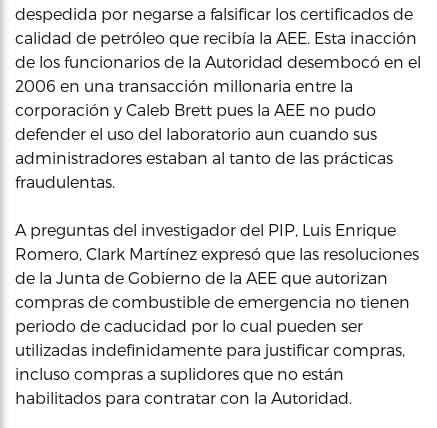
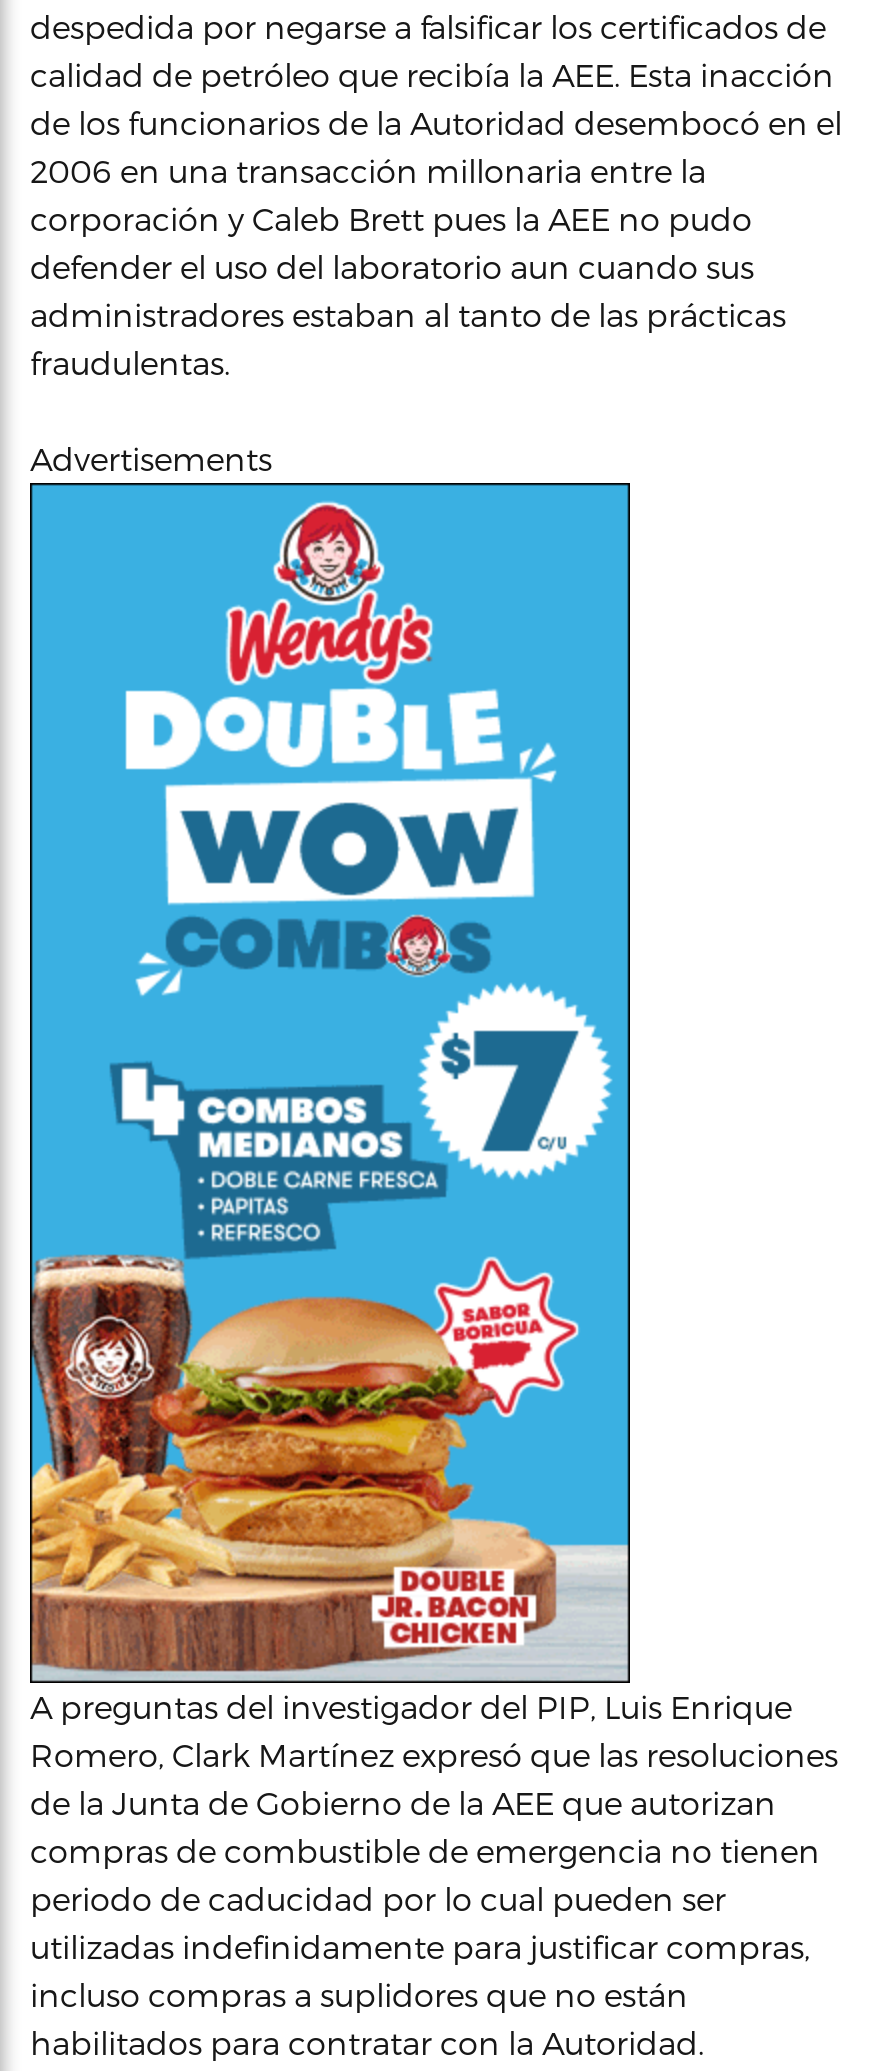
+ [image]

+ Advertisements
